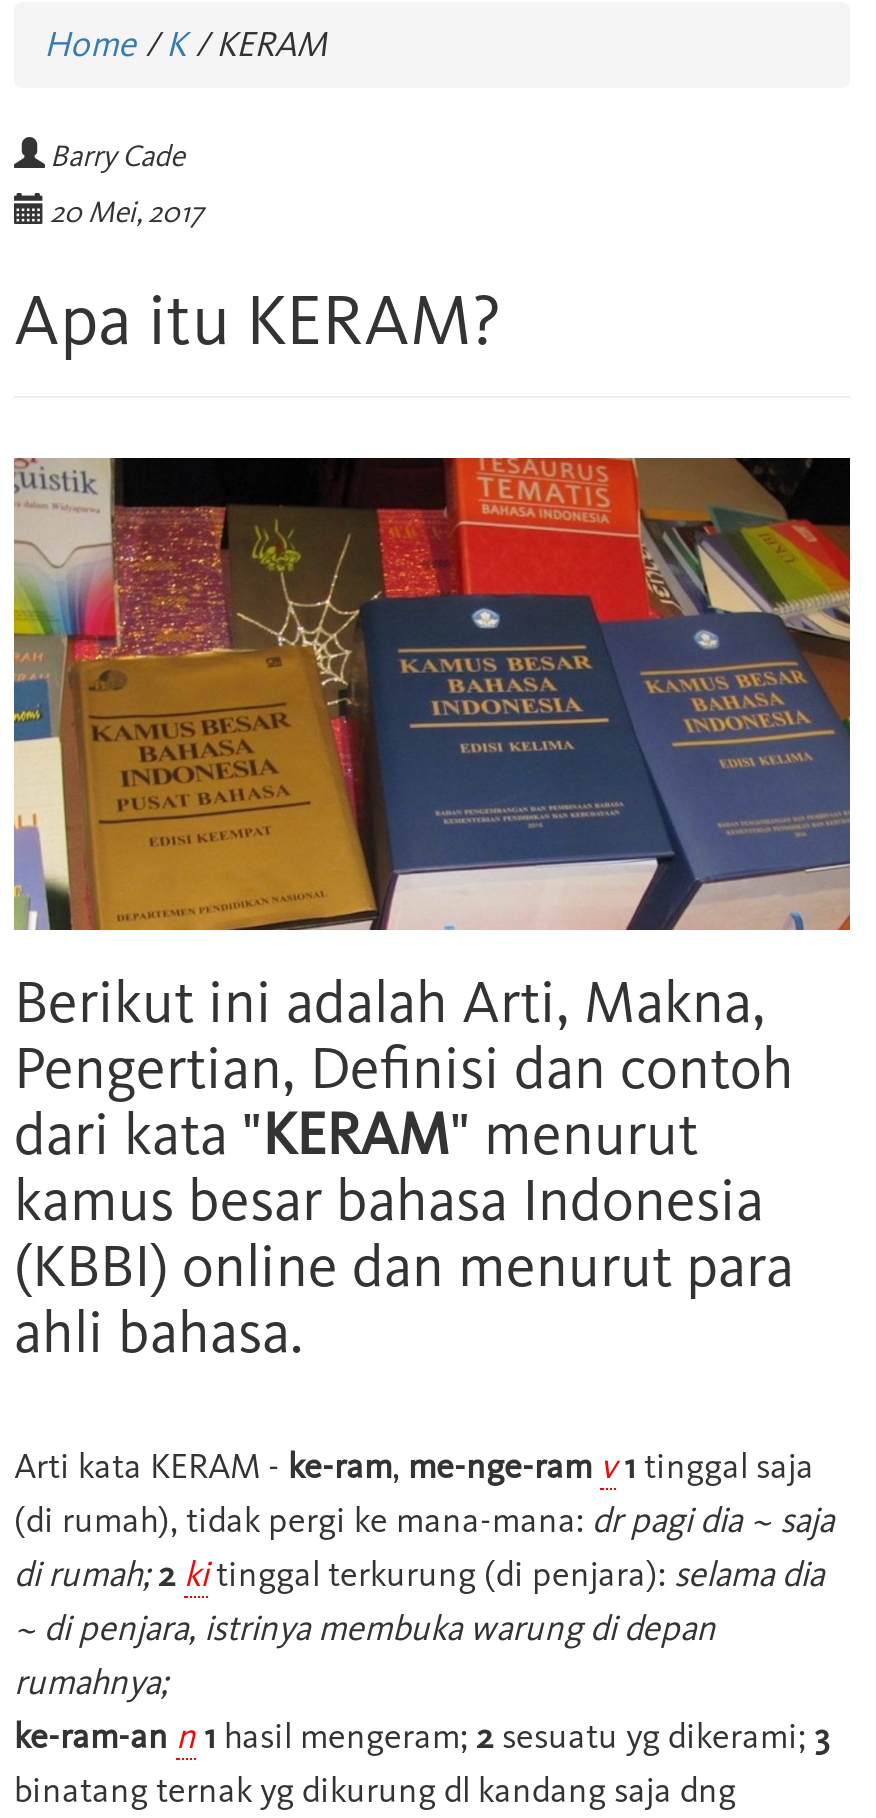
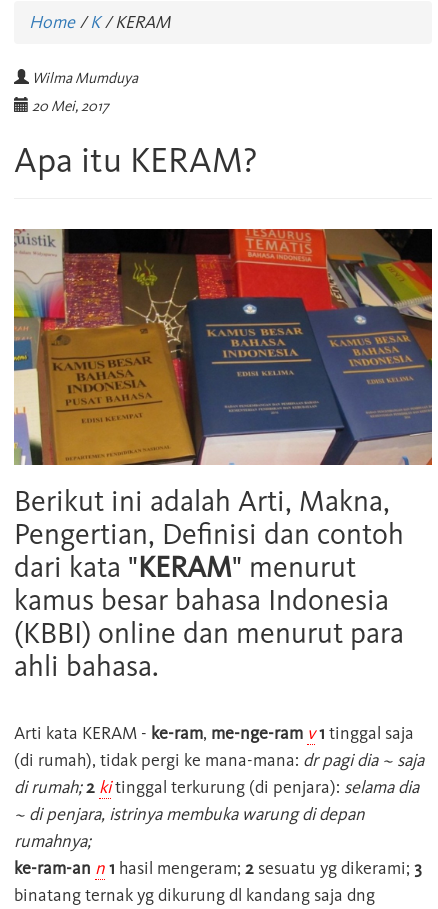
- Barry Cade
+ Wilma Mumduya
